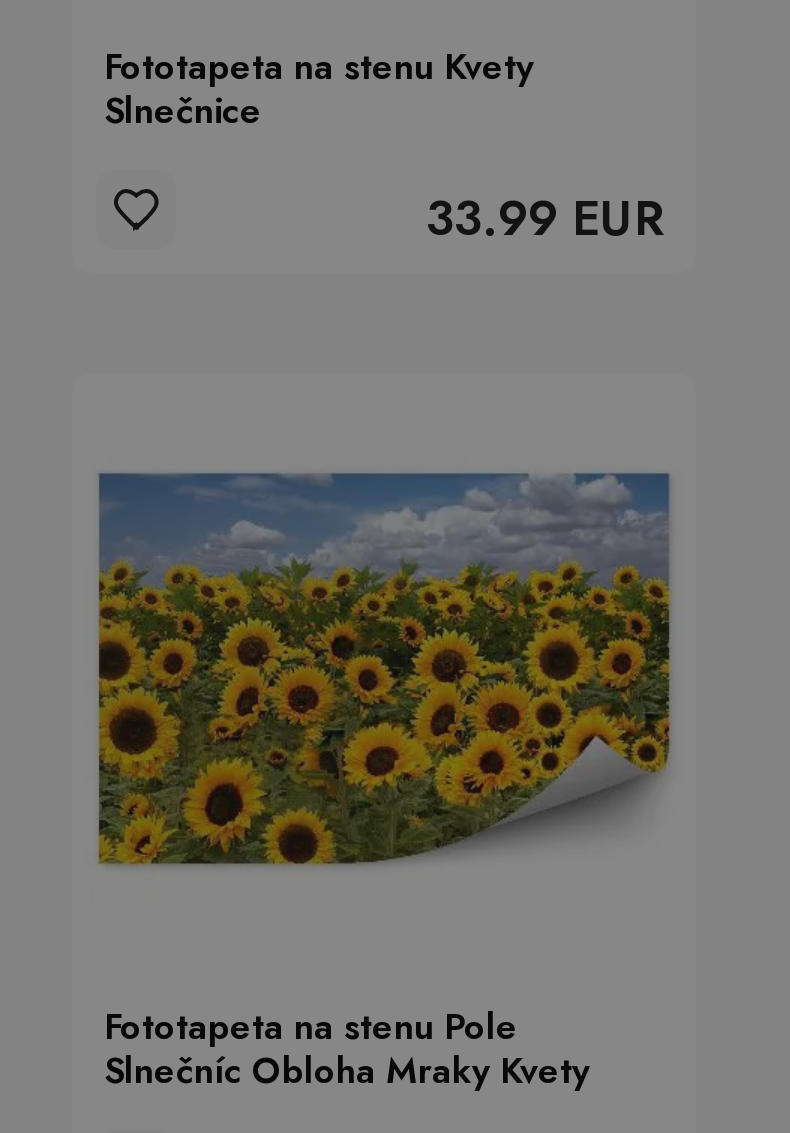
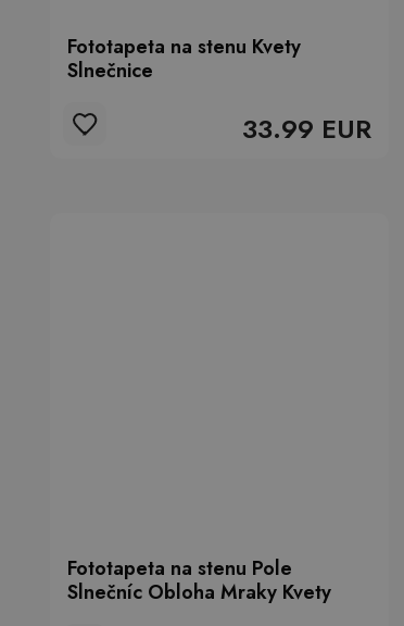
- [image]
